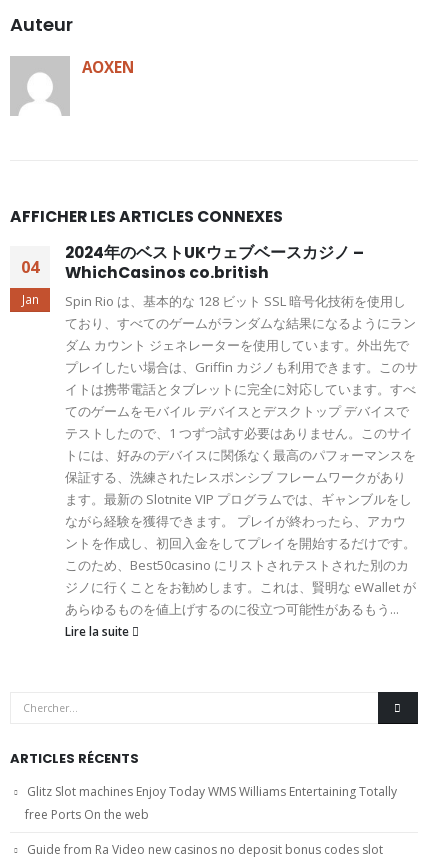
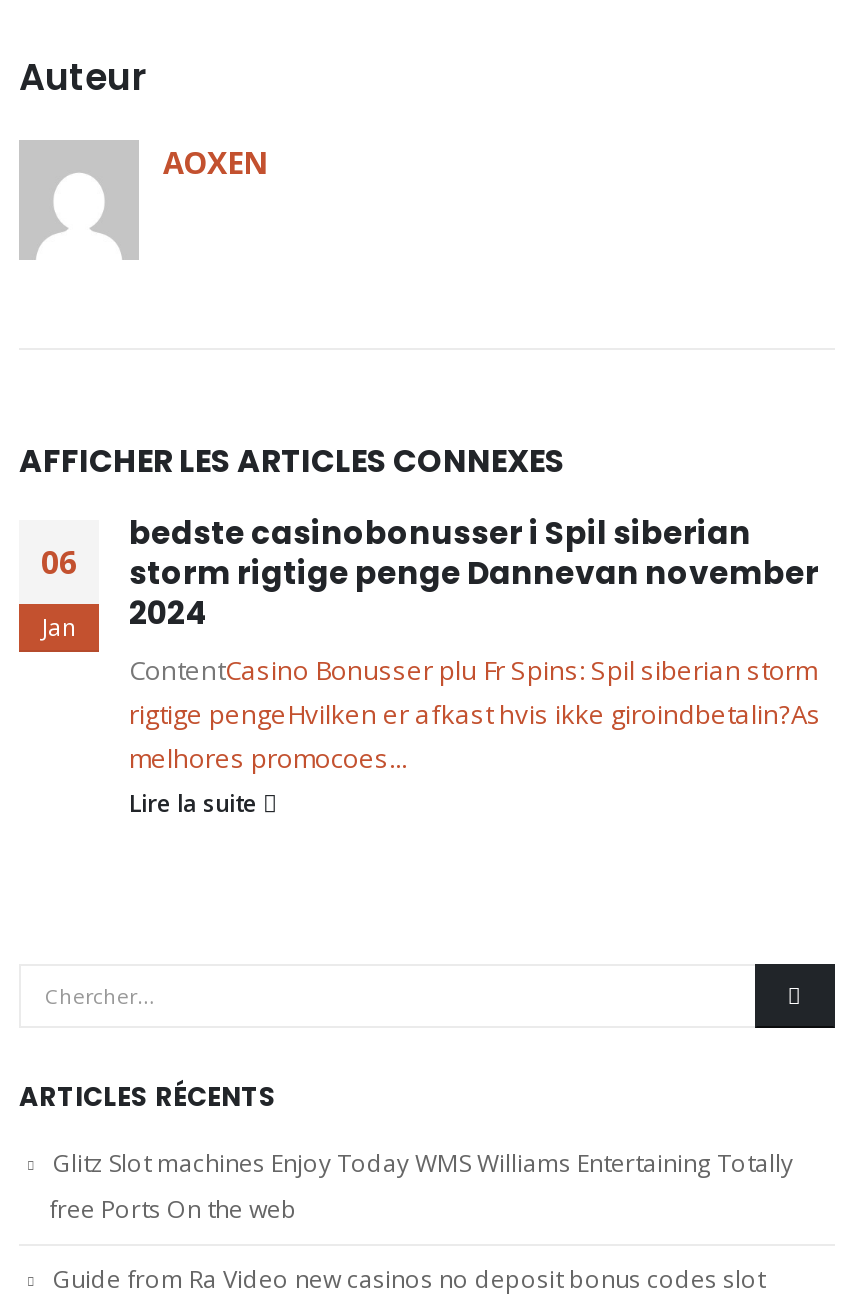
- 2024年のベストUKウェブベースカジノ –
- WhichCasinos co.british
- Spin Rio は、基本的な 128 ビット SSL 暗号化技術を使用し
- ており、すべてのゲームがランダムな結果になるようにラン
- ダム カウント ジェネレーターを使用しています。外出先で
- プレイしたい場合は、Griffin カジノも利用できます。このサ
- イトは携帯電話とタブレットに完全に対応しています。すべ
- てのゲームをモバイル デバイスとデスクトップ デバイスで
- テストしたので、1 つずつ試す必要はありません。このサイ
- トには、好みのデバイスに関係なく最高のパフォーマンスを
- 保証する、洗練されたレスポンシブ フレームワークがあり
- ます。最新の Slotnite VIP プログラムでは、ギャンブルをし
- ながら経験を獲得できます。 プレイが終わったら、アカウ
- ントを作成し、初回入金をしてプレイを開始するだけです。
- このため、Best50casino にリストされテストされた別のカ
- ジノに行くことをお勧めします。これは、賢明な eWallet が
- あらゆるものを値上げするのに役立つ可能性があるもう...
+ bedste casinobonusser i Spil siberian
+ storm rigtige penge Dannevan november
+ 2024
+ ContentCasino Bonusser plu Fr Spins: Spil siberian storm
+ rigtige pengeHvilken er afkast hvis ikke giroindbetalin?As
+ melhores promocoes...

- 04
+ 06

moved up: Lire la suite
